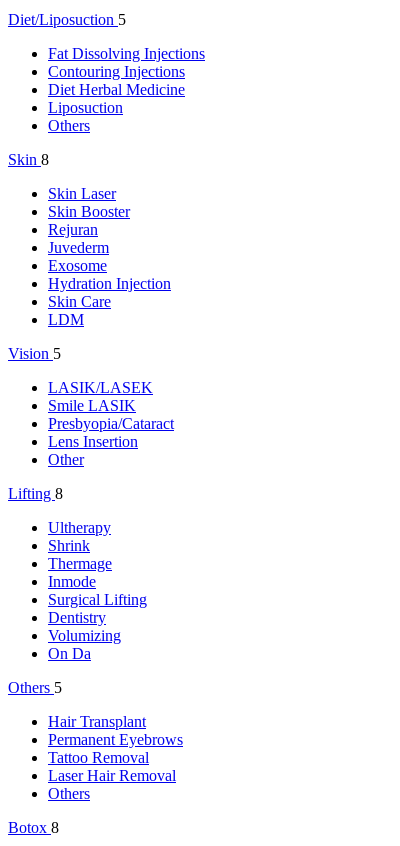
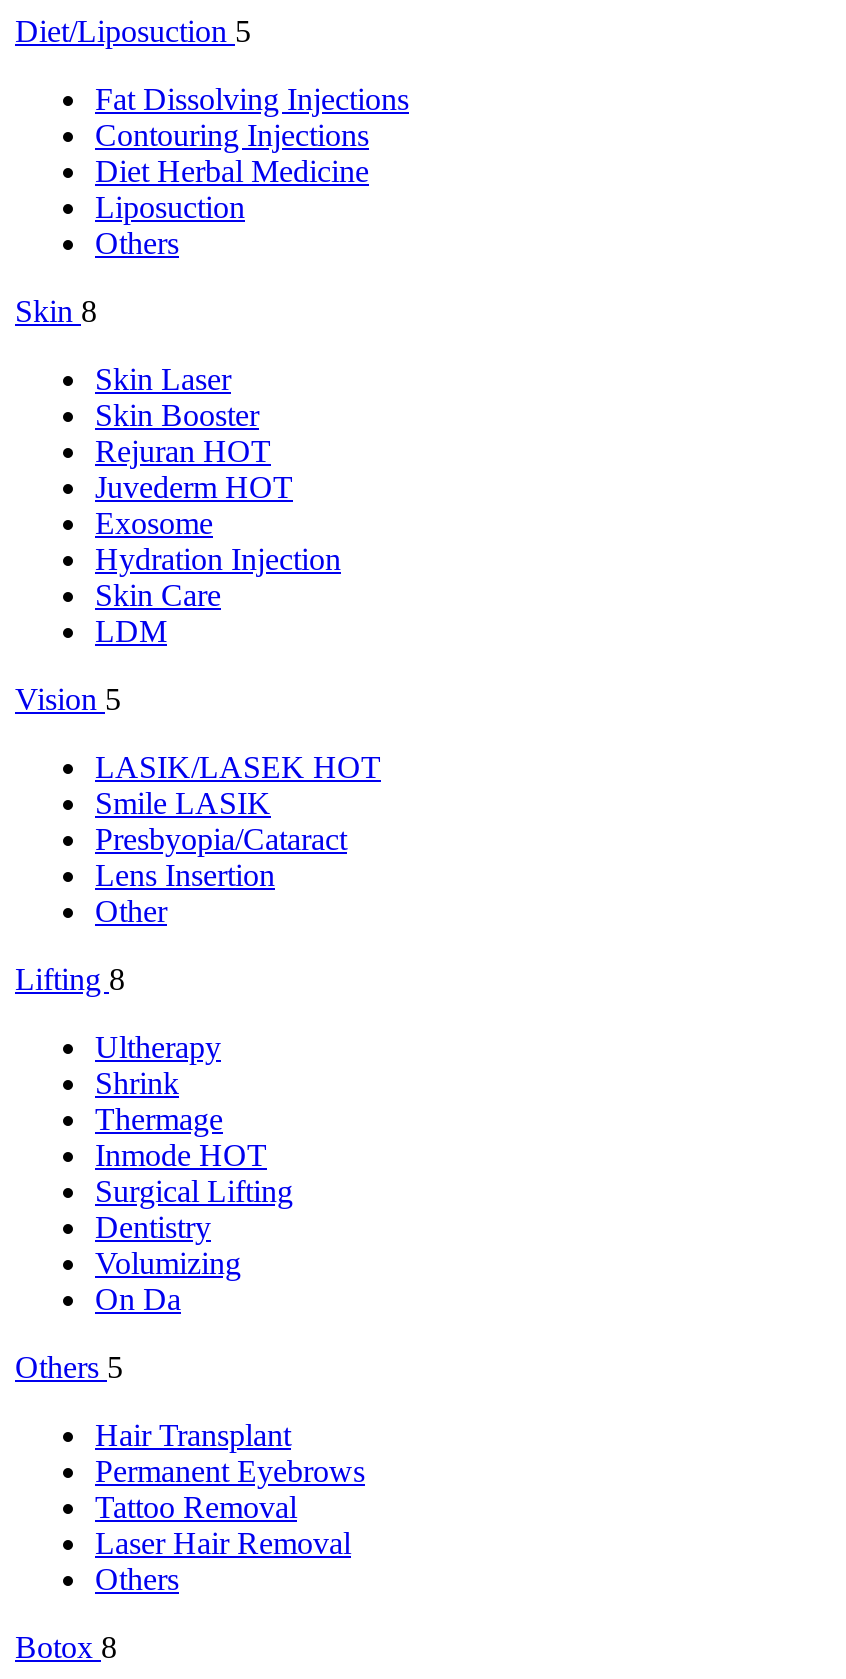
- Rejuran
- Juvederm
+ Rejuran HOT
+ Juvederm HOT

- LASIK/LASEK
+ LASIK/LASEK HOT

- Inmode
+ Inmode HOT
